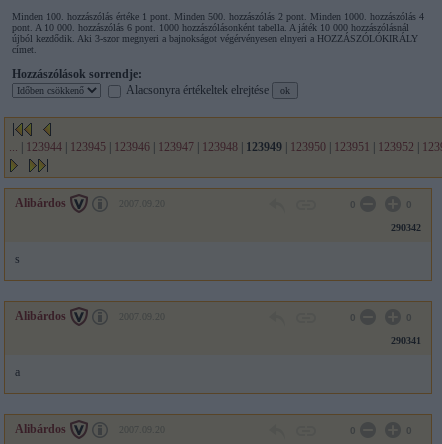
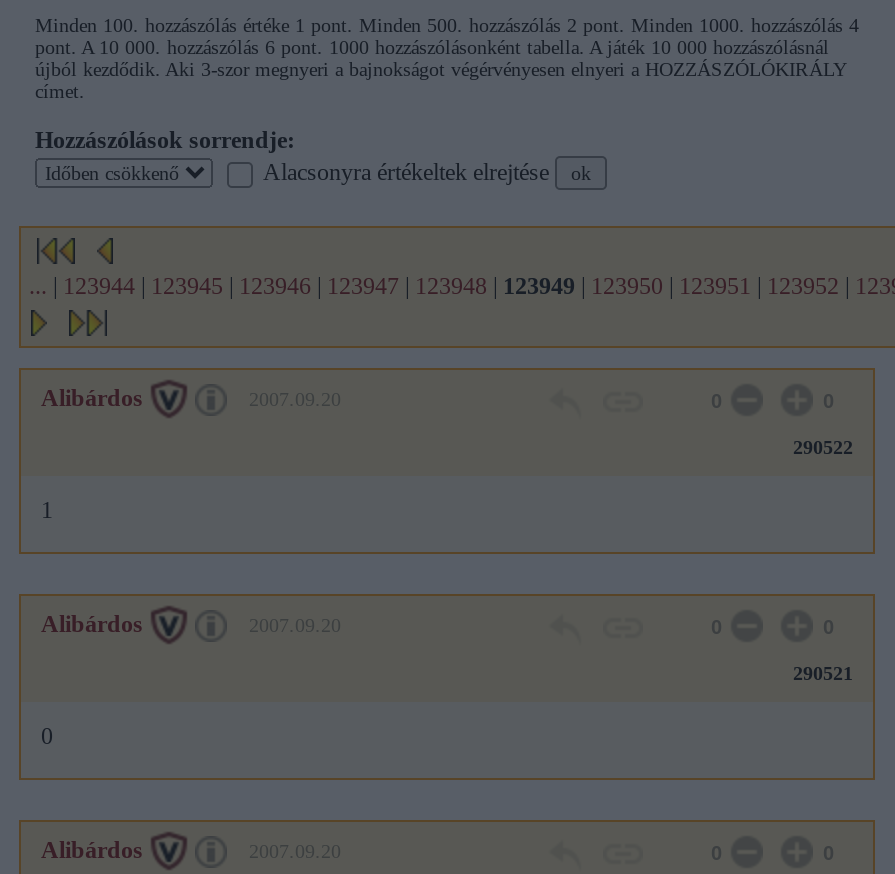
- 290342
+ 290522

- s
+ 1

- 290341
+ 290521

- a
+ 0
